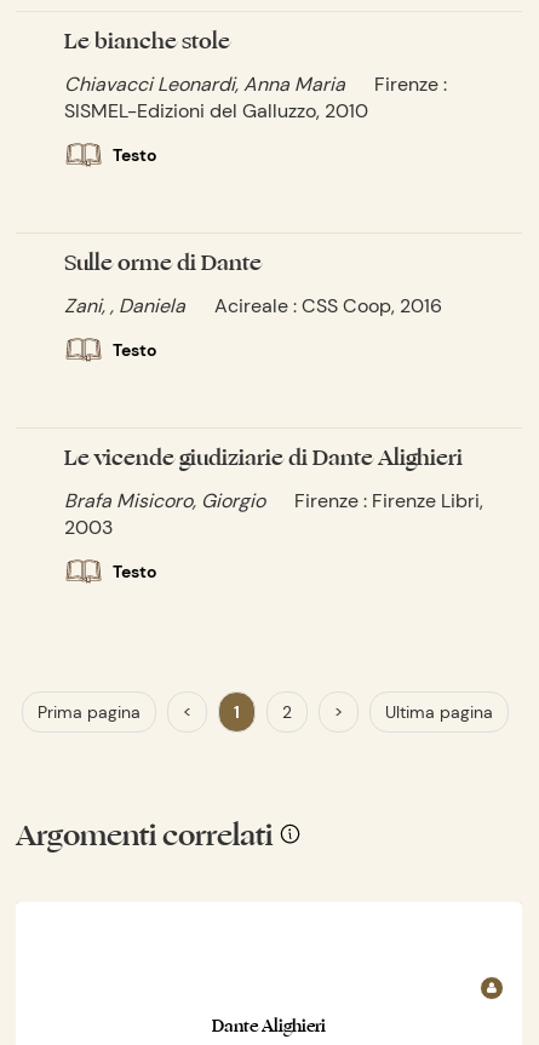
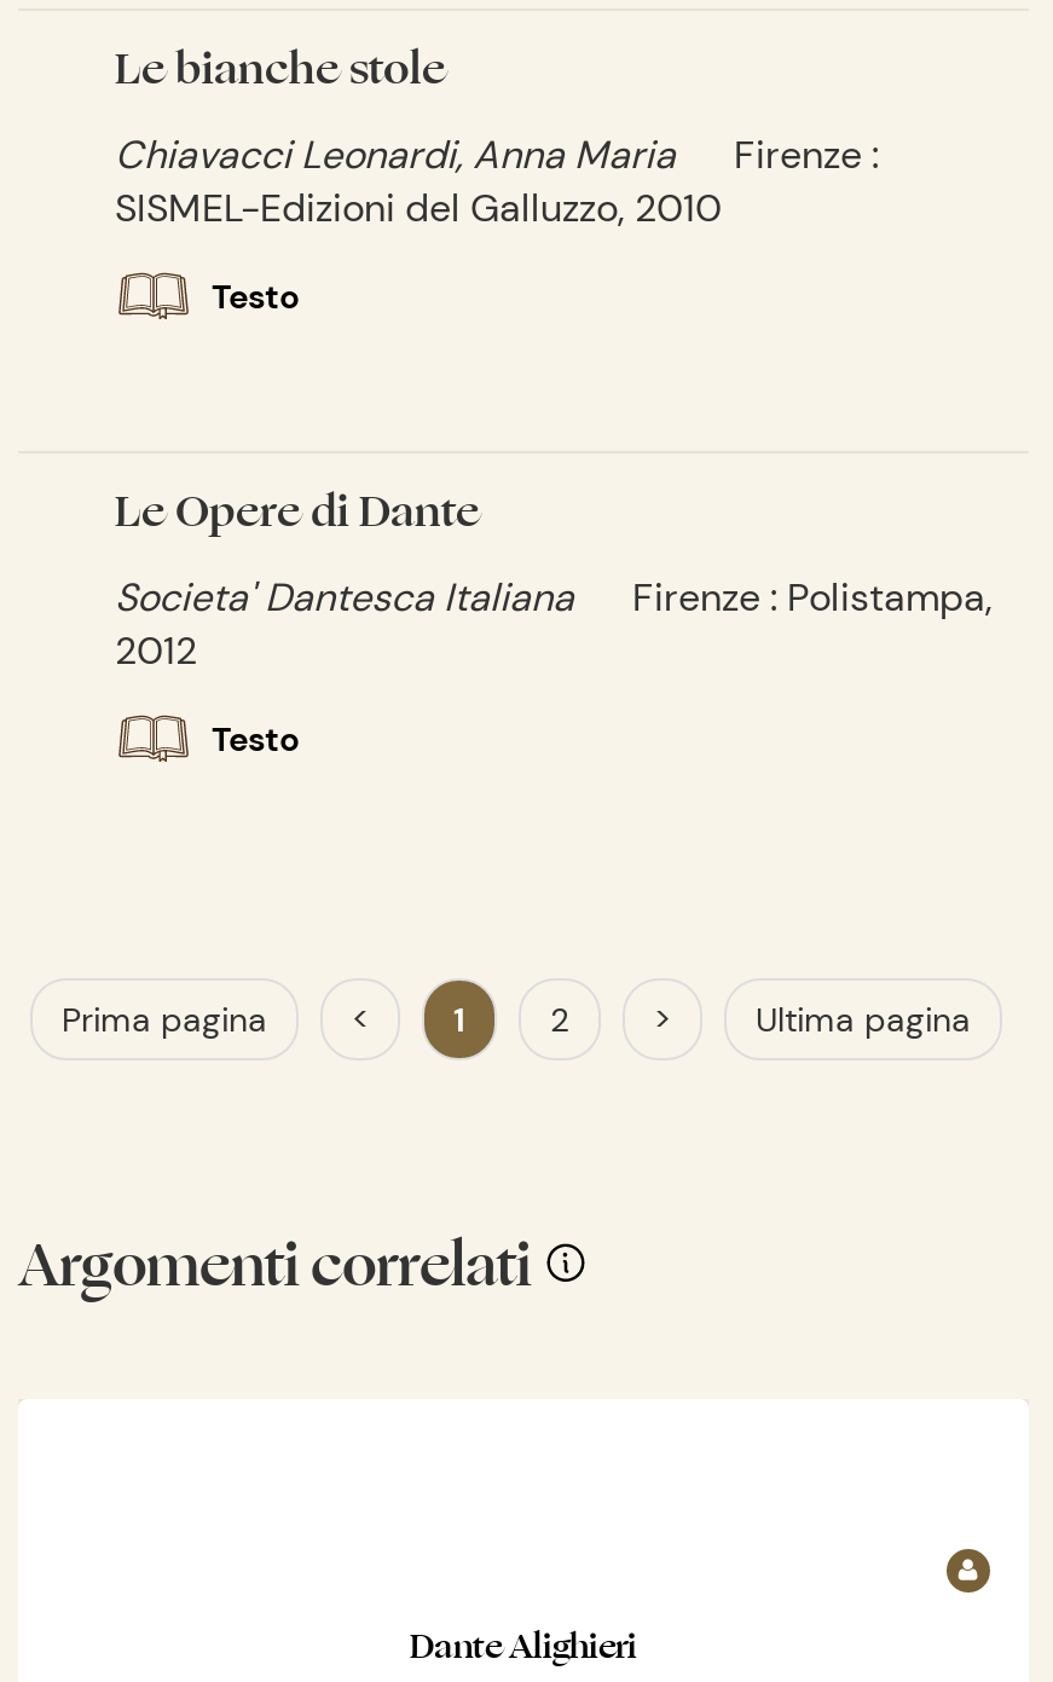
- Sulle orme di Dante
- Zani, , Daniela
- Acireale : CSS Coop, 2016
- Testo
- Le vicende giudiziarie di Dante Alighieri
- Brafa Misicoro, Giorgio
- Firenze : Firenze Libri,
- 2003
+ Le Opere di Dante
+ Societa' Dantesca Italiana
+ Firenze : Polistampa,
+ 2012
